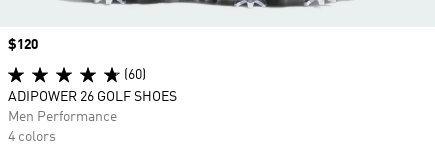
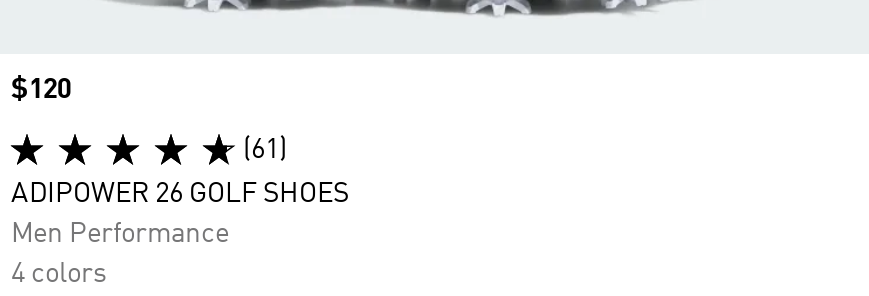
- (60)
+ (61)
